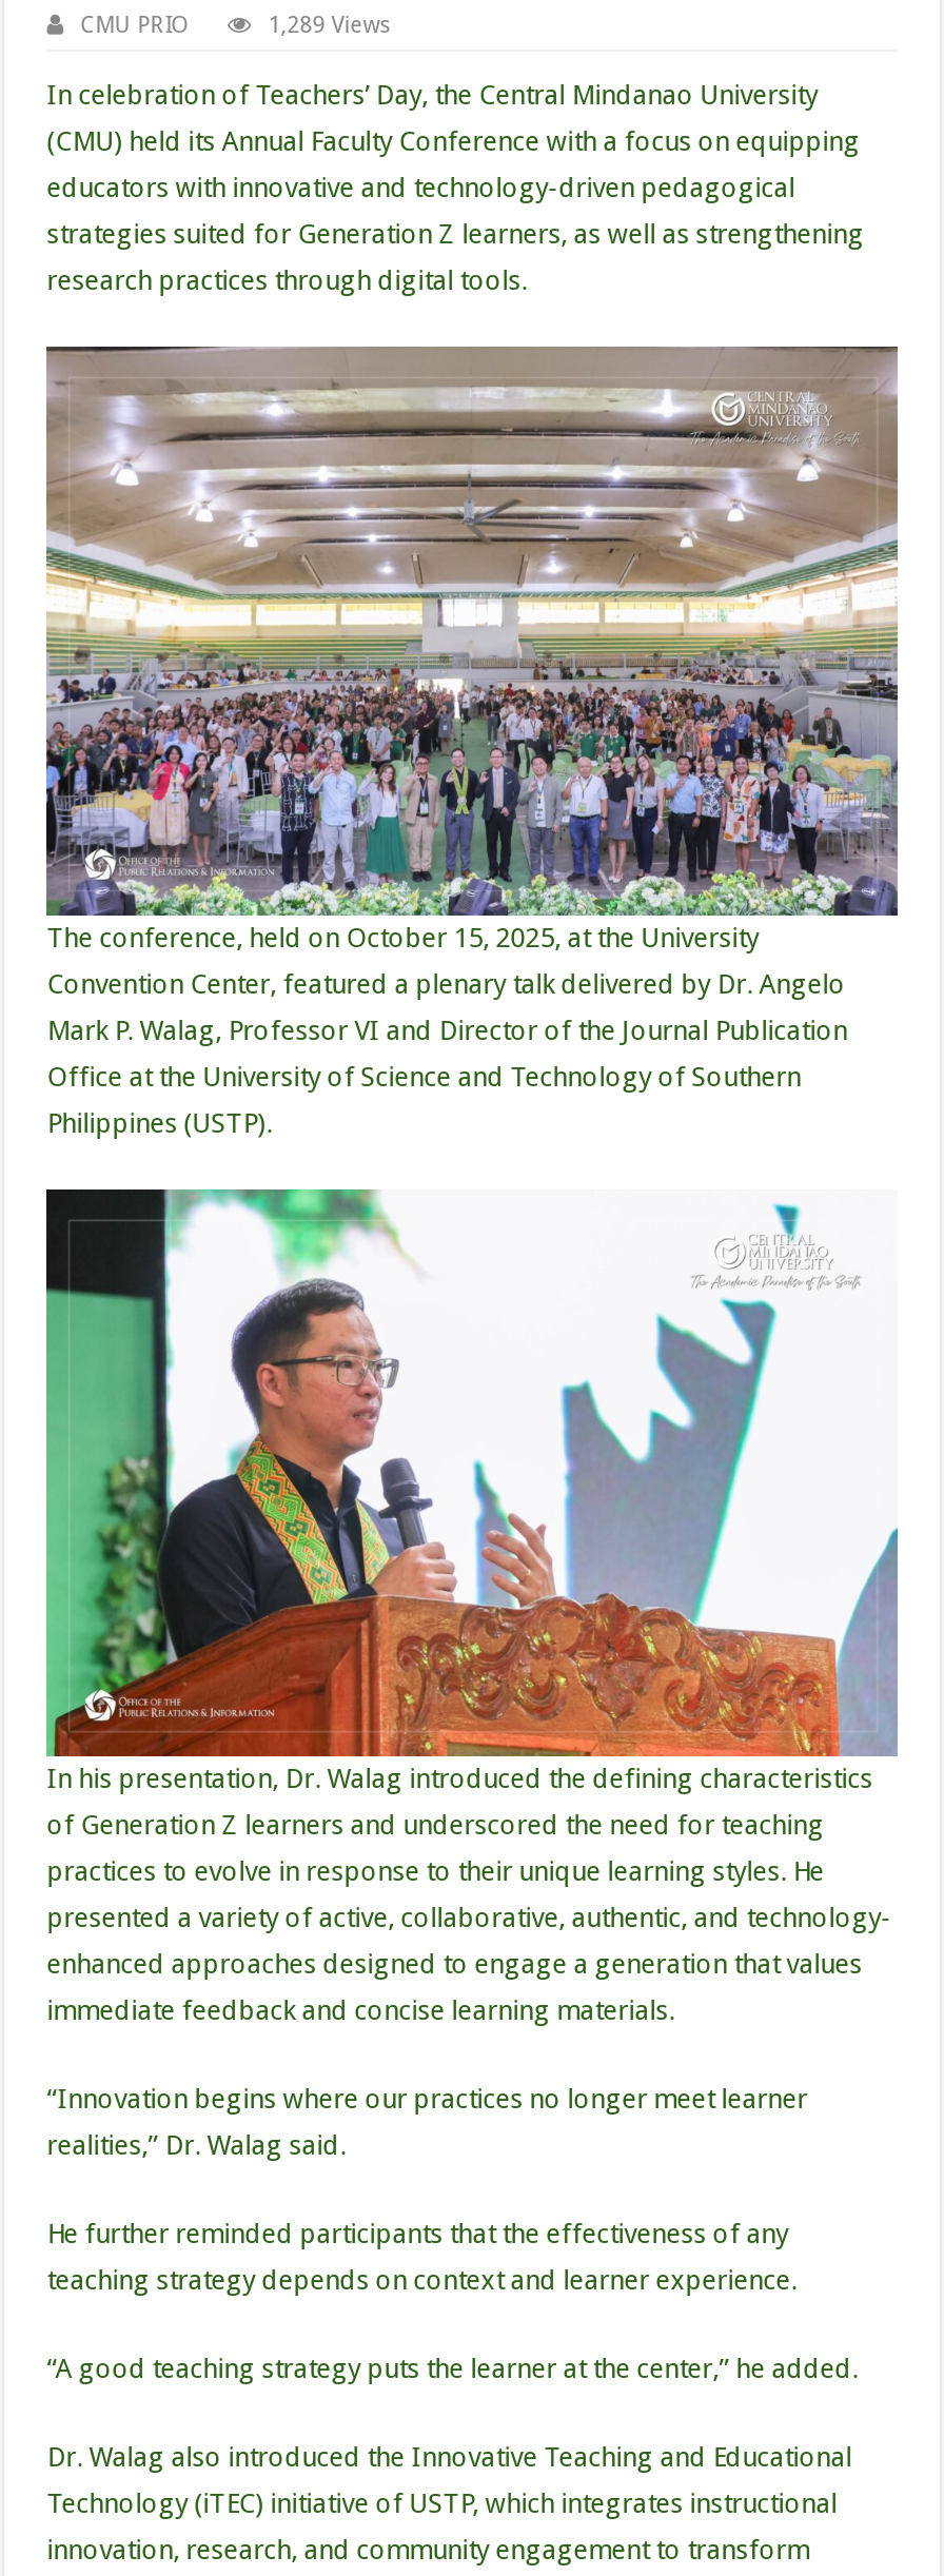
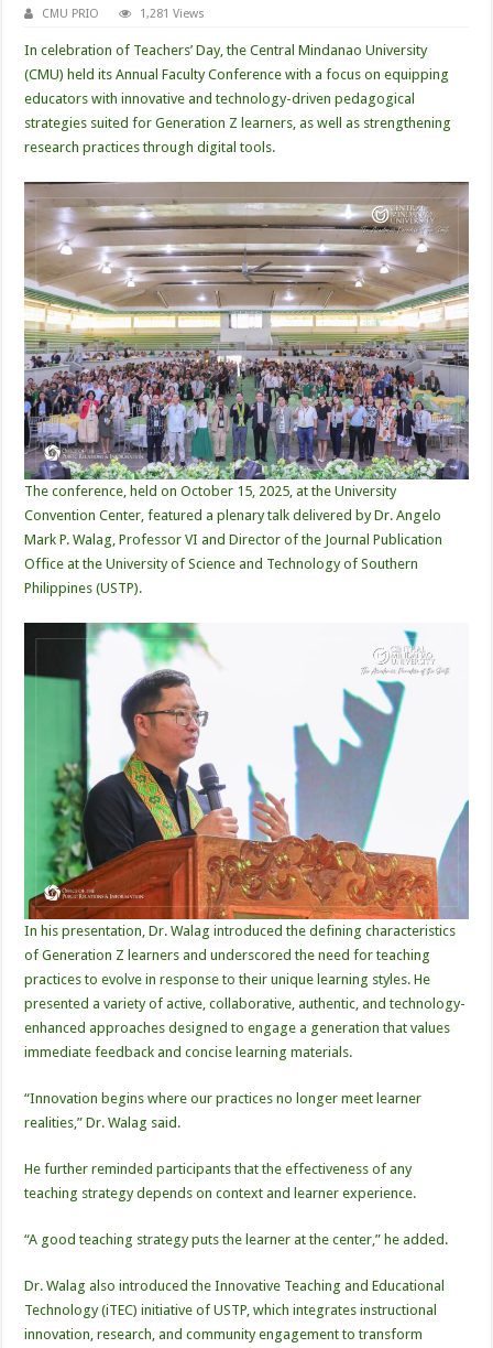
- 1,289 Views
+ 1,281 Views
